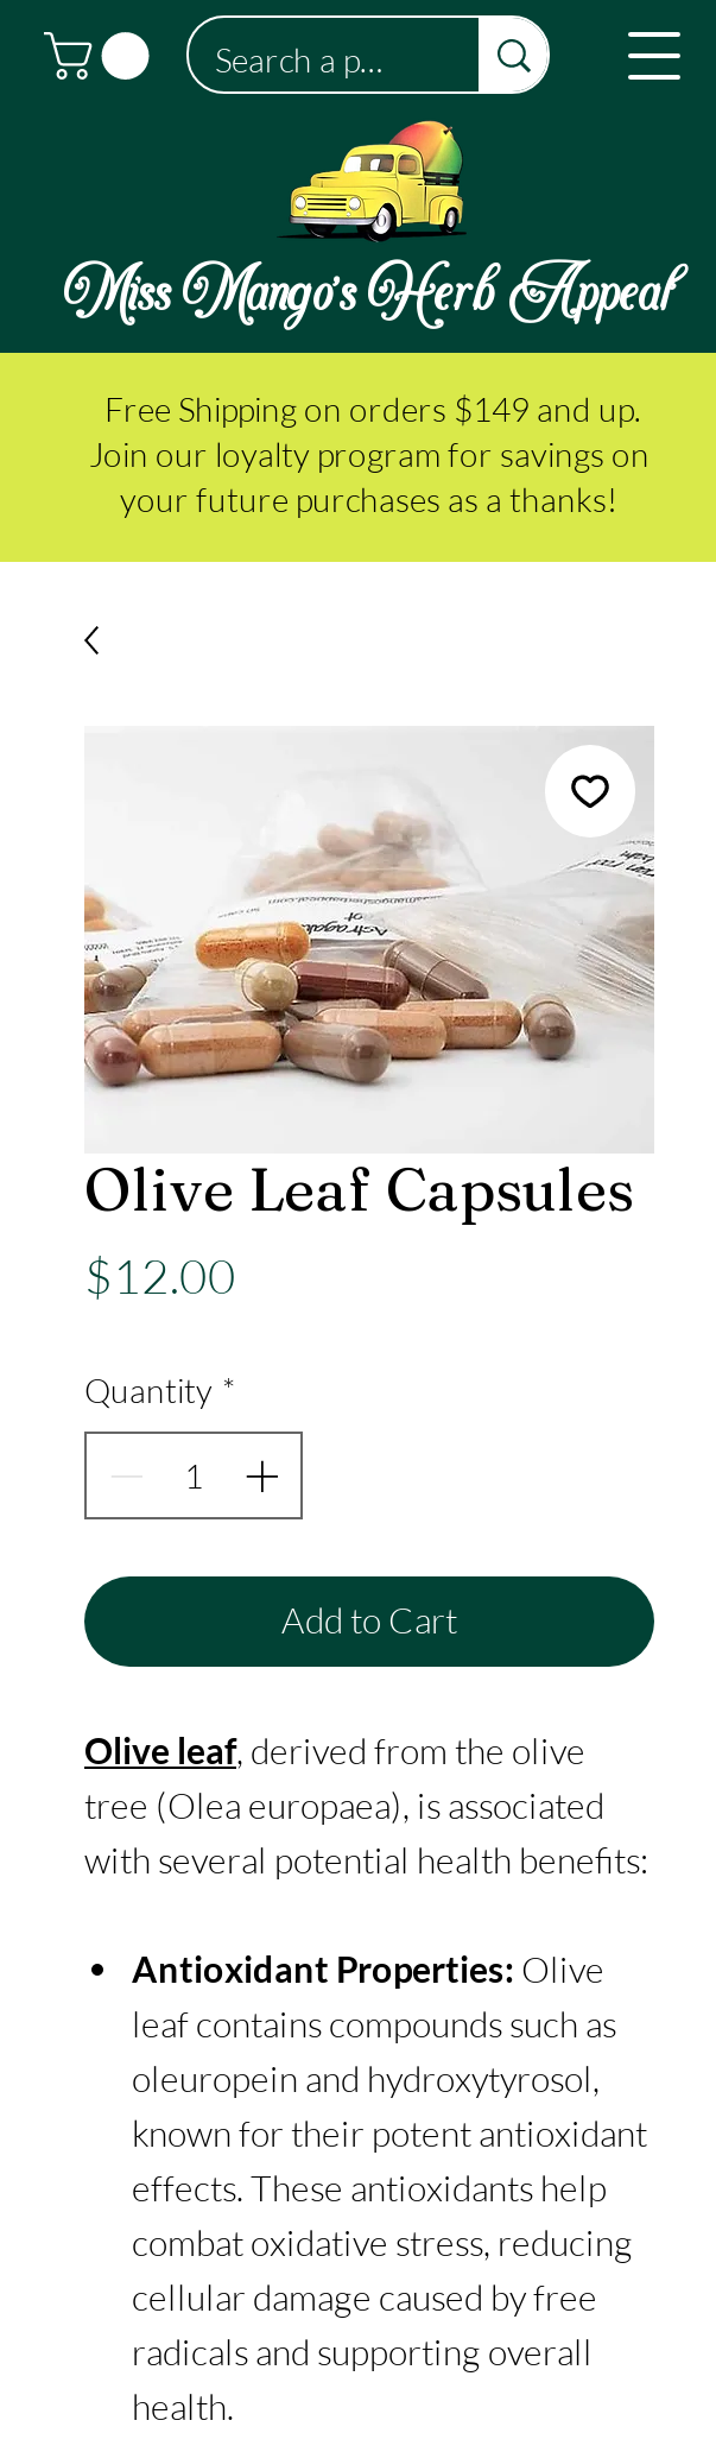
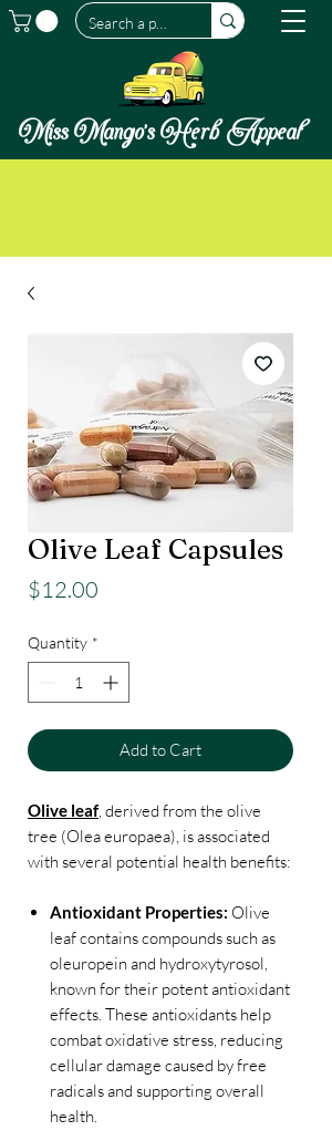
- Free Shipping on orders $149 and up.
- Join our loyalty program for savings on
- your future purchases as a thanks!
